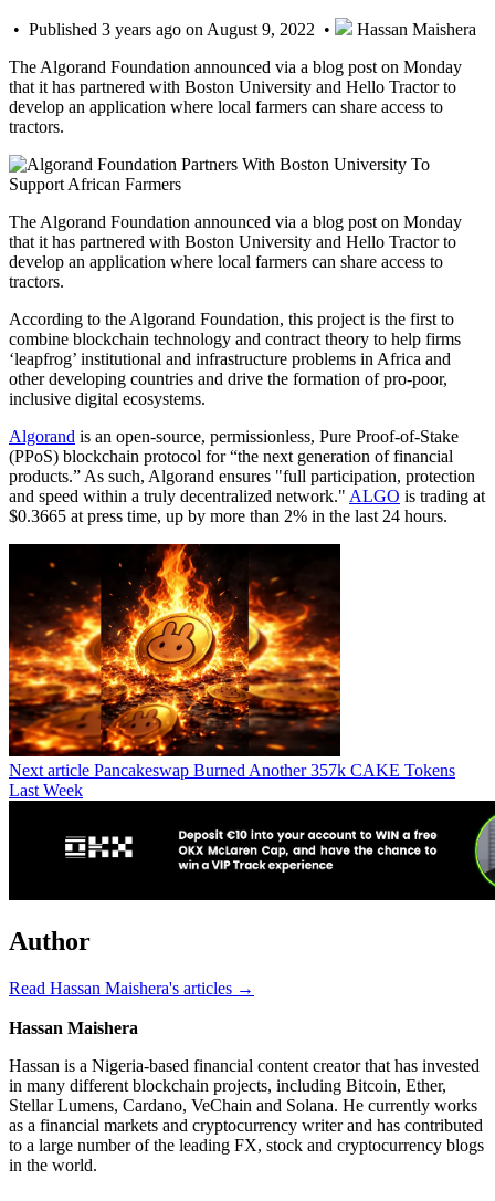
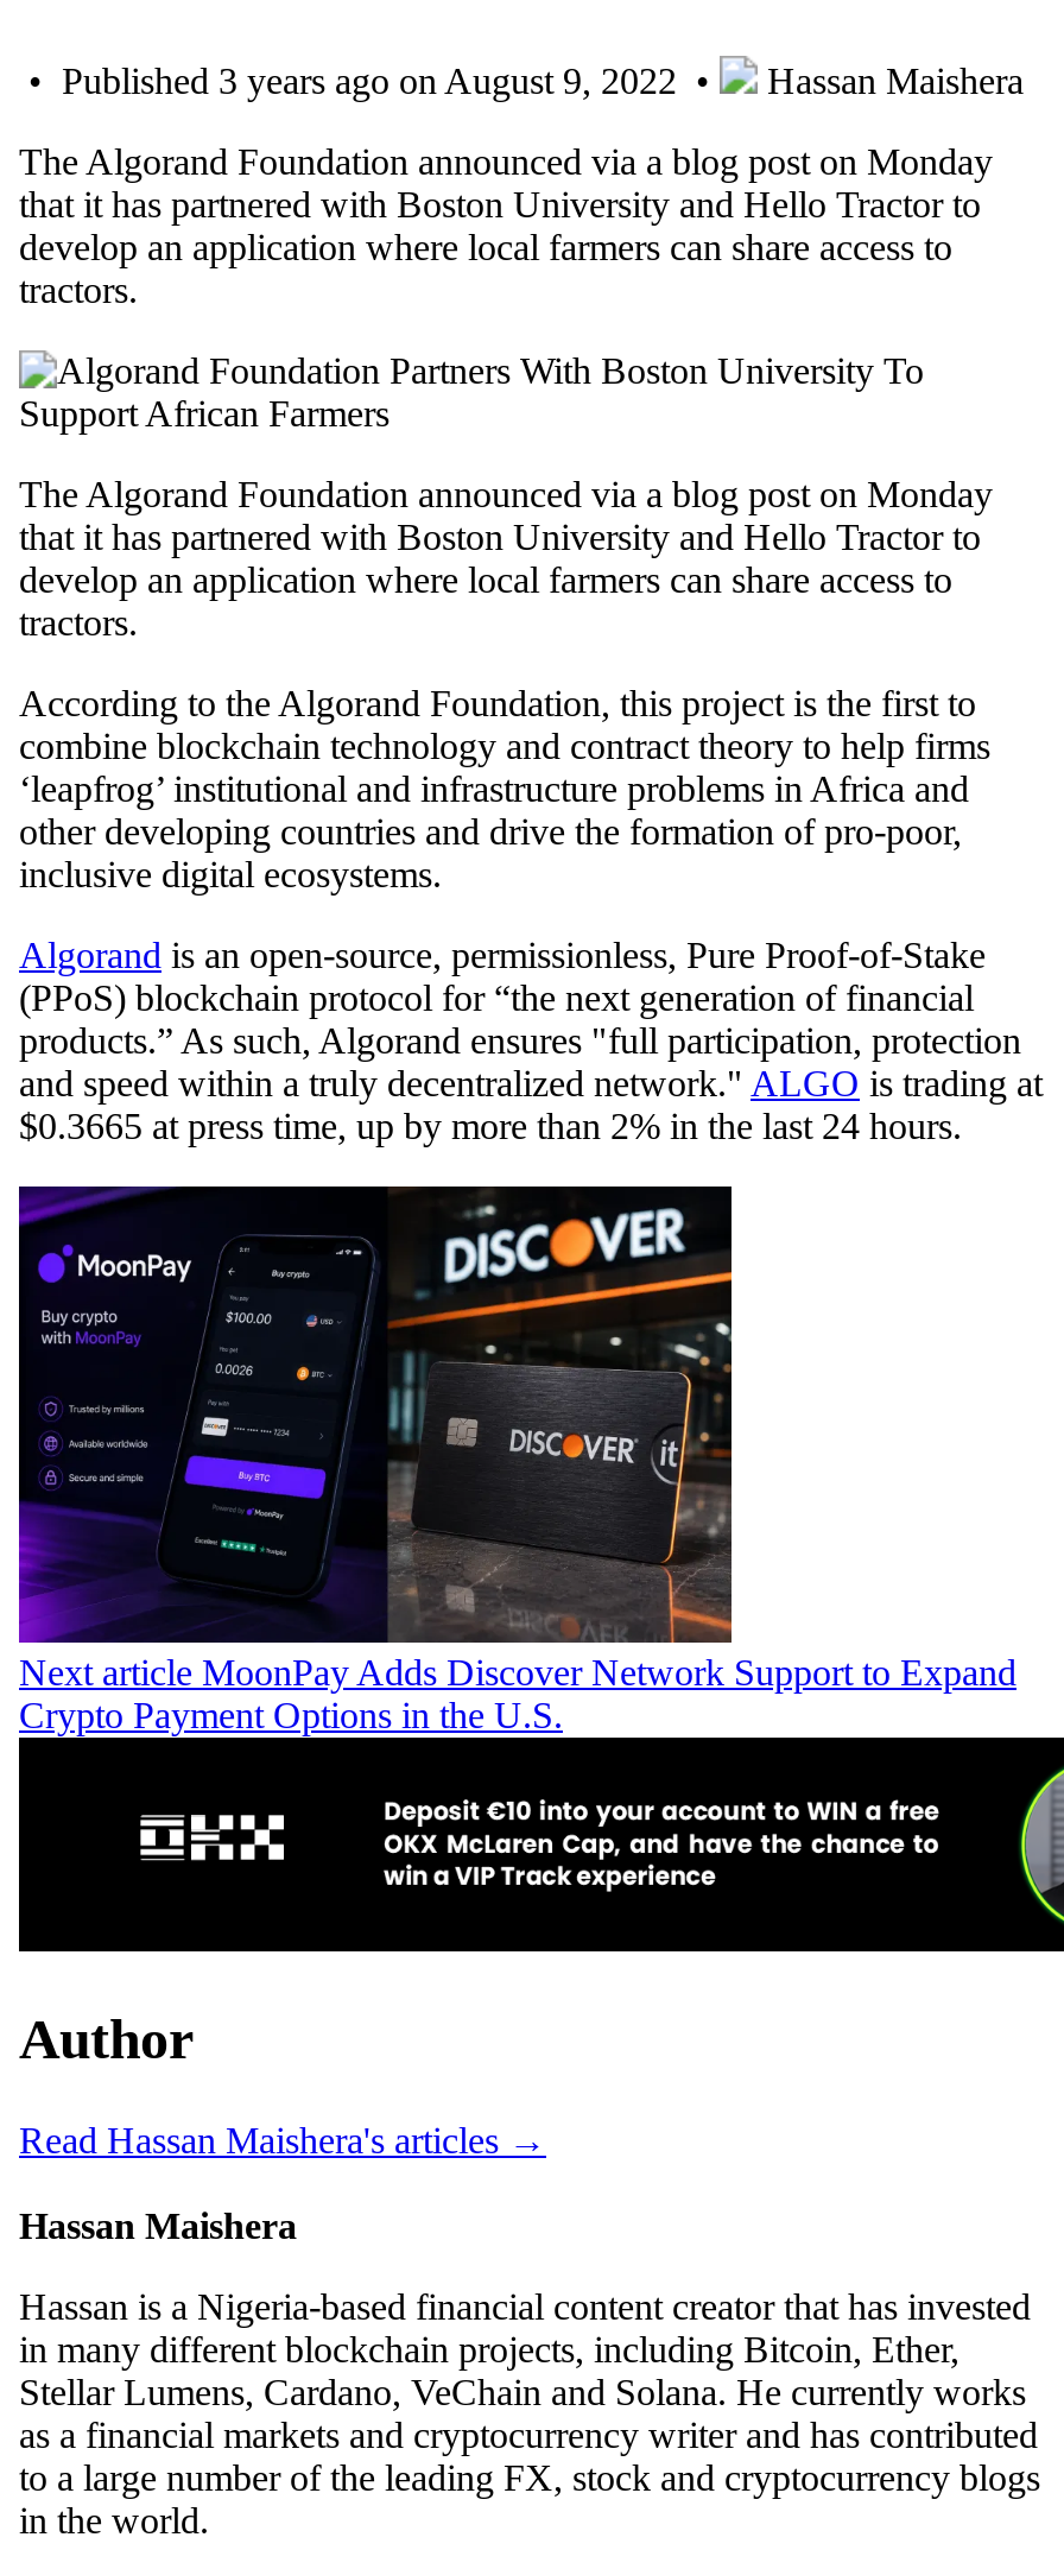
- [image]
- Next article Pancakeswap Burned Another 357k CAKE Tokens
- Last Week
+ [image]
+ Next article MoonPay Adds Discover Network Support to Expand
+ Crypto Payment Options in the U.S.
